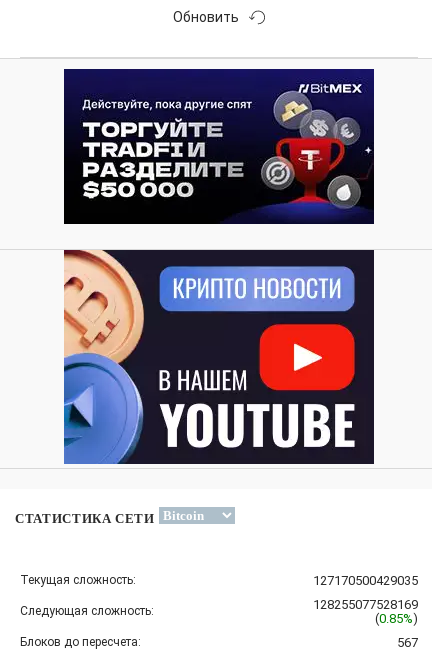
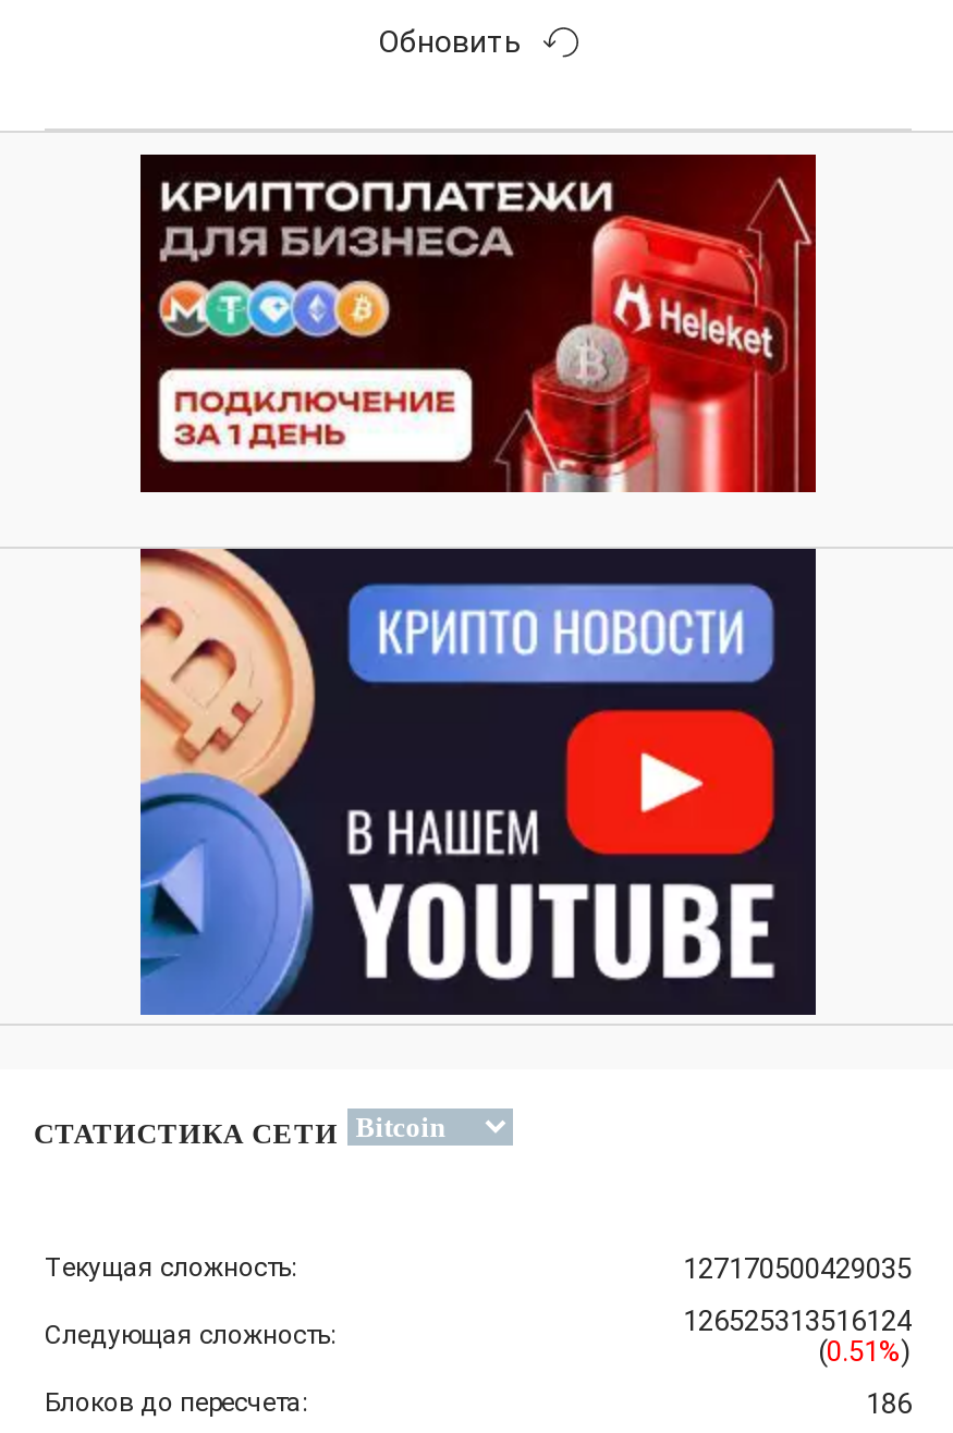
- [image]
+ [image]

- 128255077528169
+ 126525313516124

- (0.85%)
+ (0.51%)

- 567
+ 186
